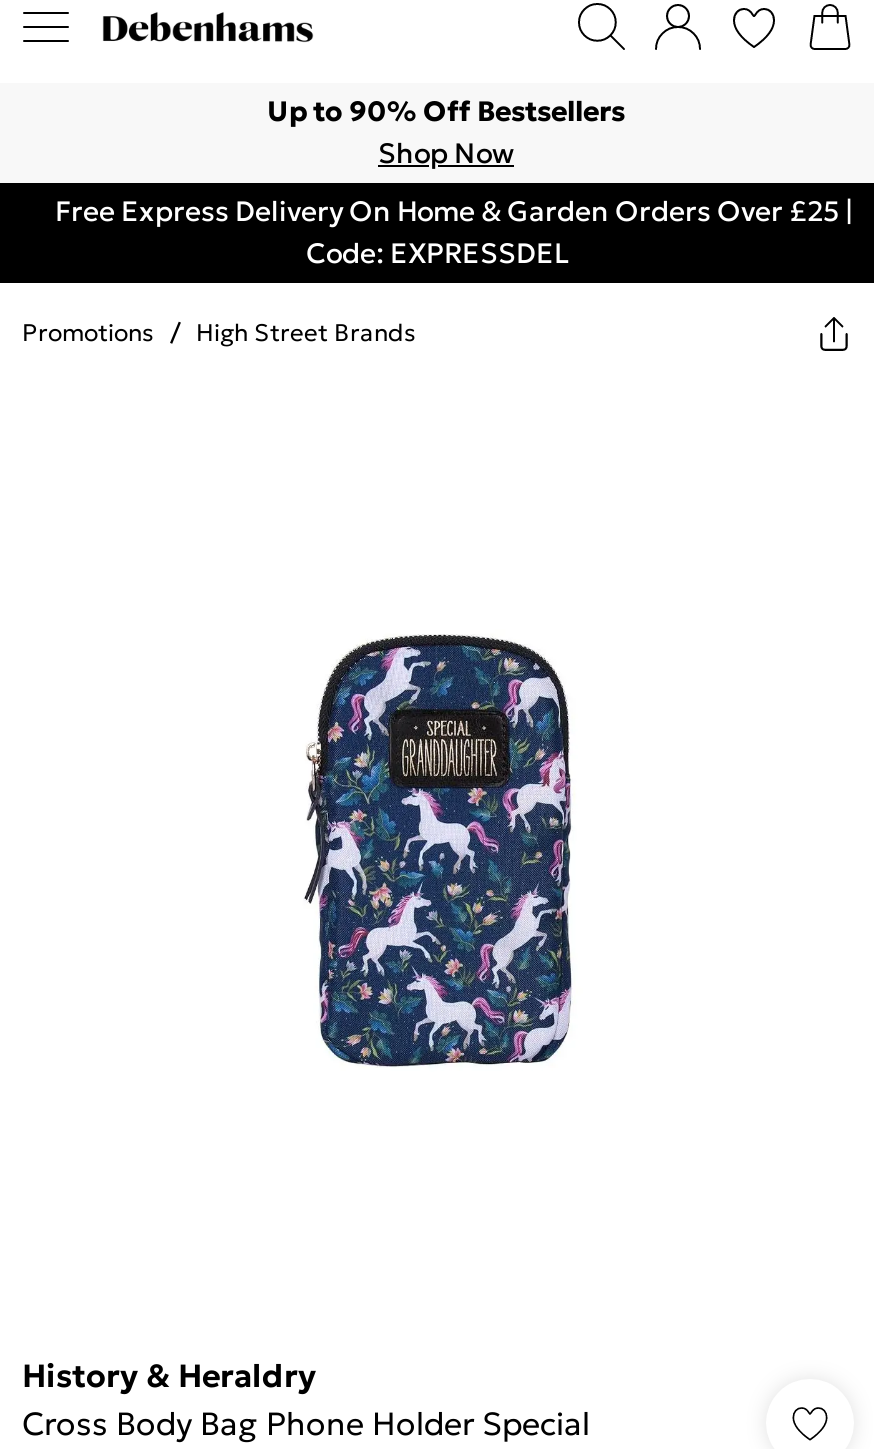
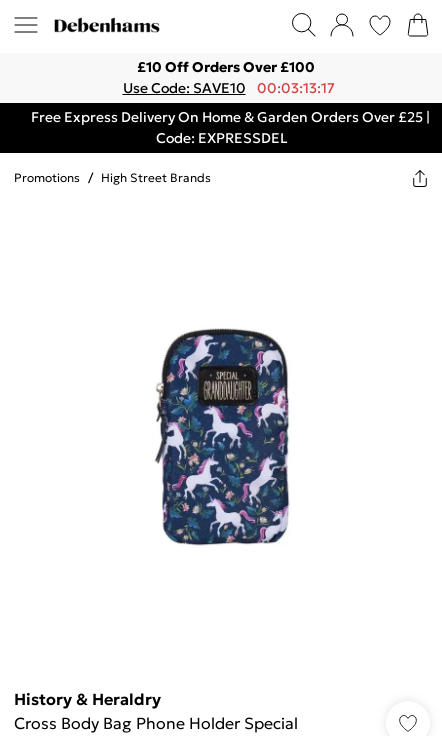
- Up to 90% Off Bestsellers
- Shop Now
+ £10 Off Orders Over £100
+ Use Code: SAVE10
+ 00:03:13:17
